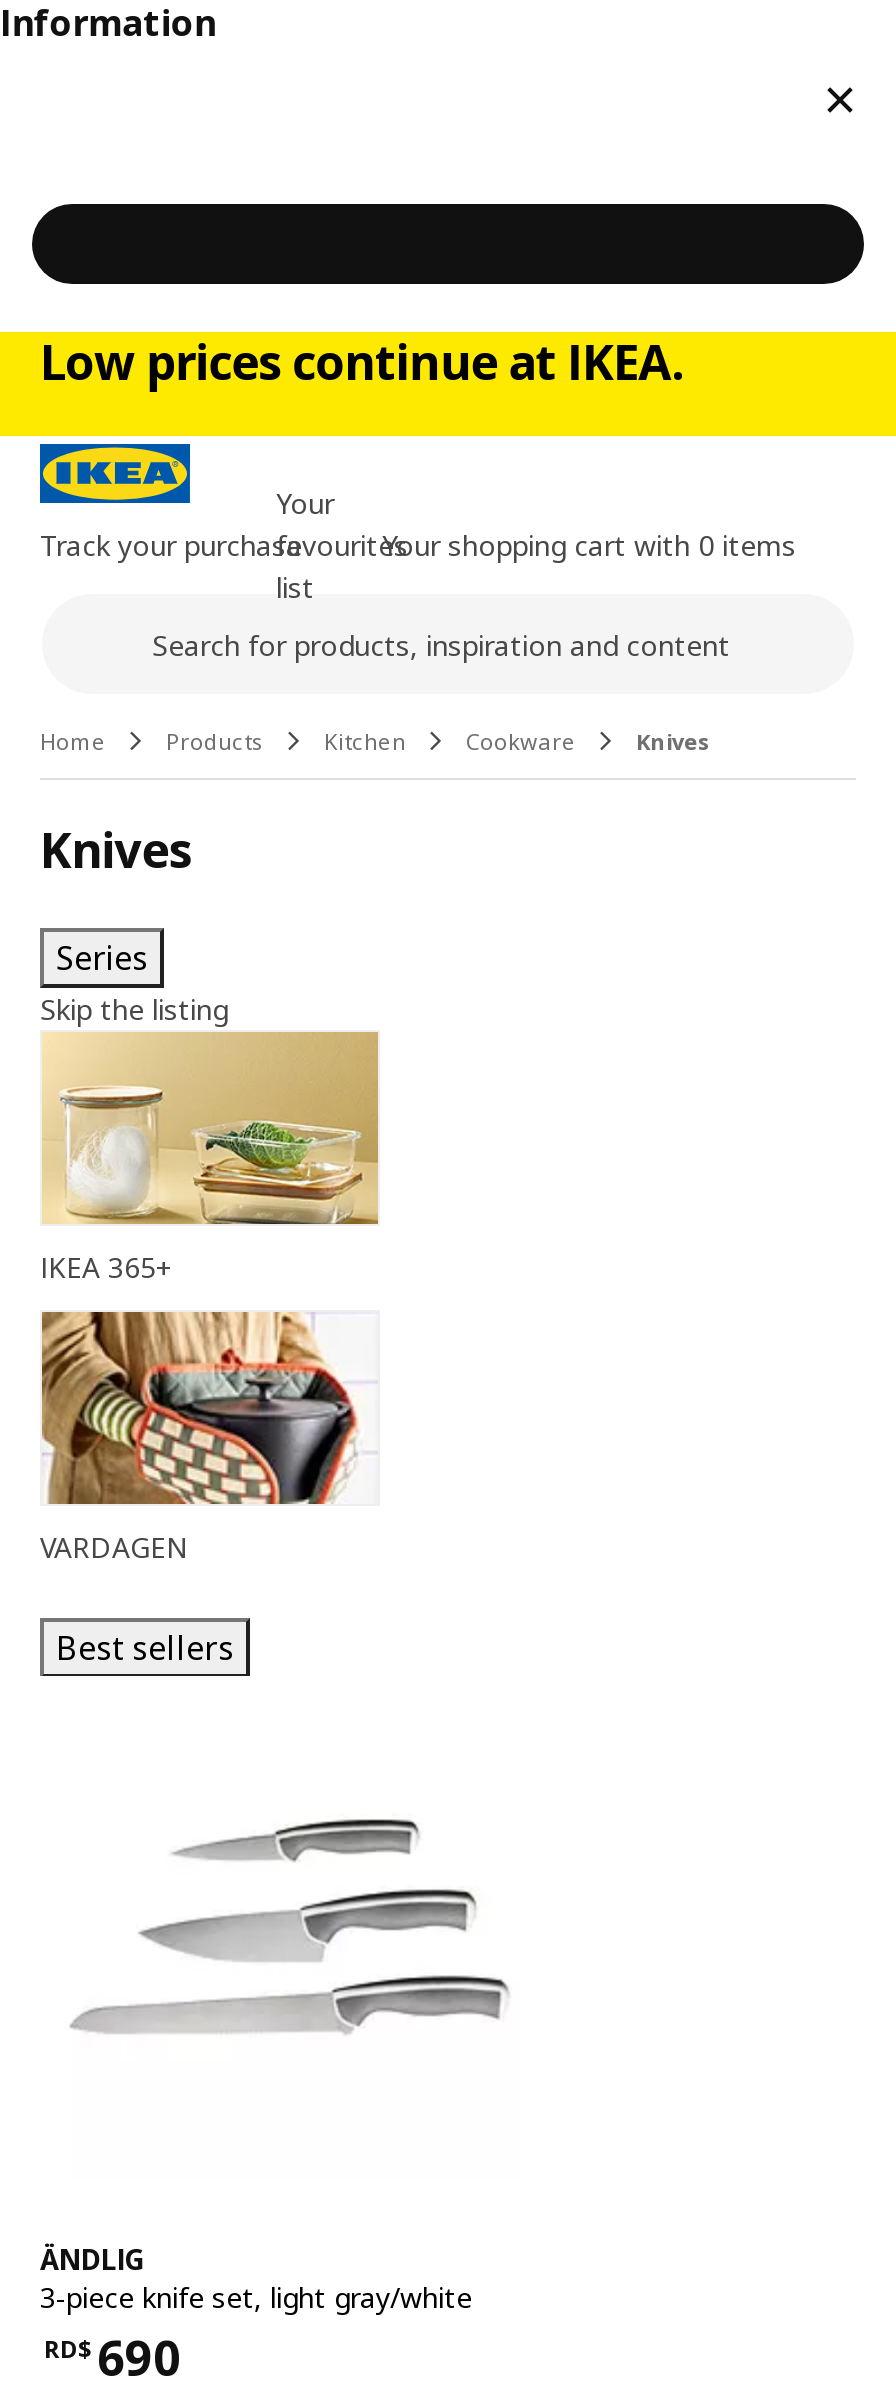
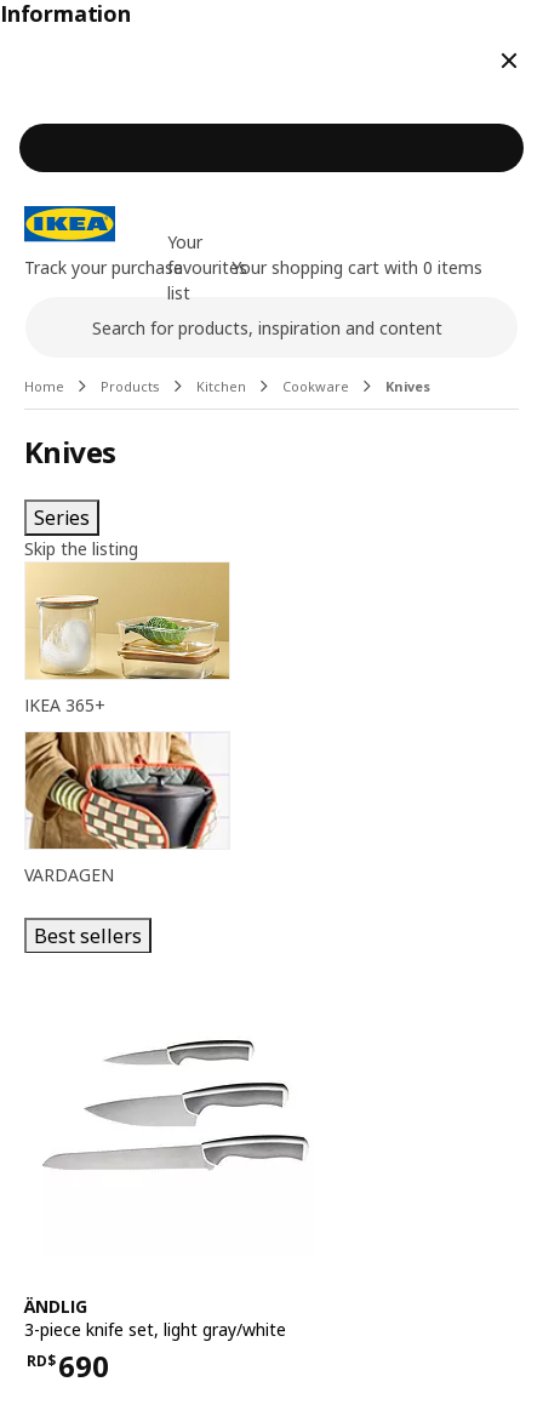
- Low prices continue at IKEA.
